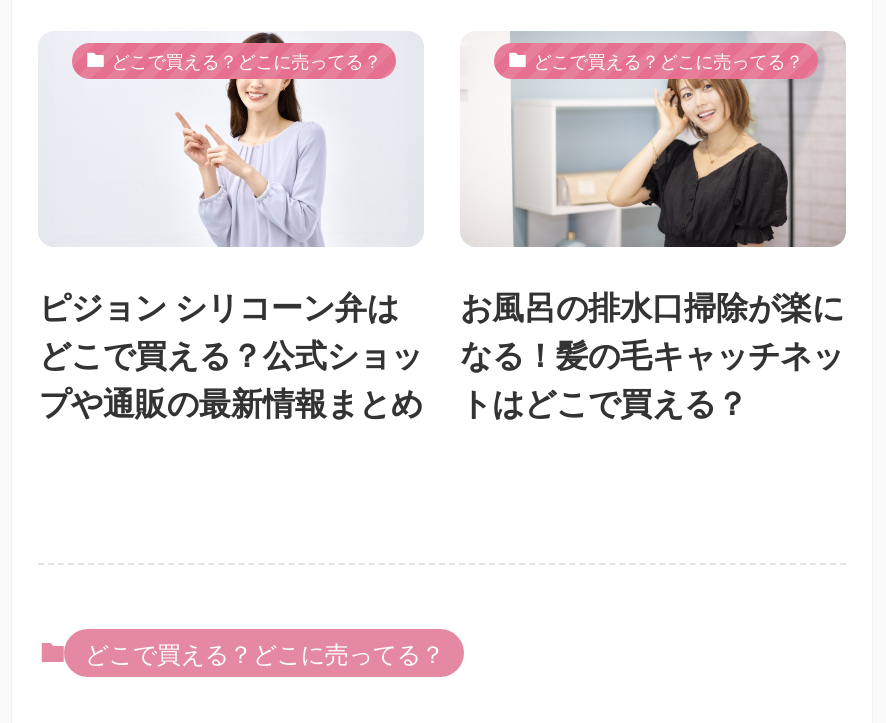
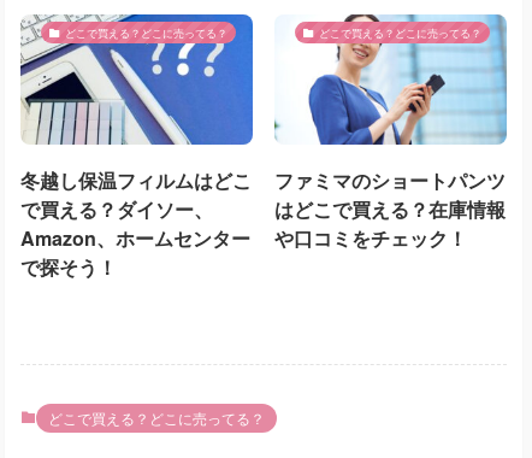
- [image]
- ピジョン シリコーン弁は
- どこで買える？公式ショッ
- プや通販の最新情報まとめ
+ [image]
+ 冬越し保温フィルムはどこ
+ で買える？ダイソー、
+ Amazon、ホームセンター
+ で探そう！

- [image]
- お風呂の排水口掃除が楽に
- なる！髪の毛キャッチネッ
- トはどこで買える？
+ [image]
+ ファミマのショートパンツ
+ はどこで買える？在庫情報
+ や口コミをチェック！
